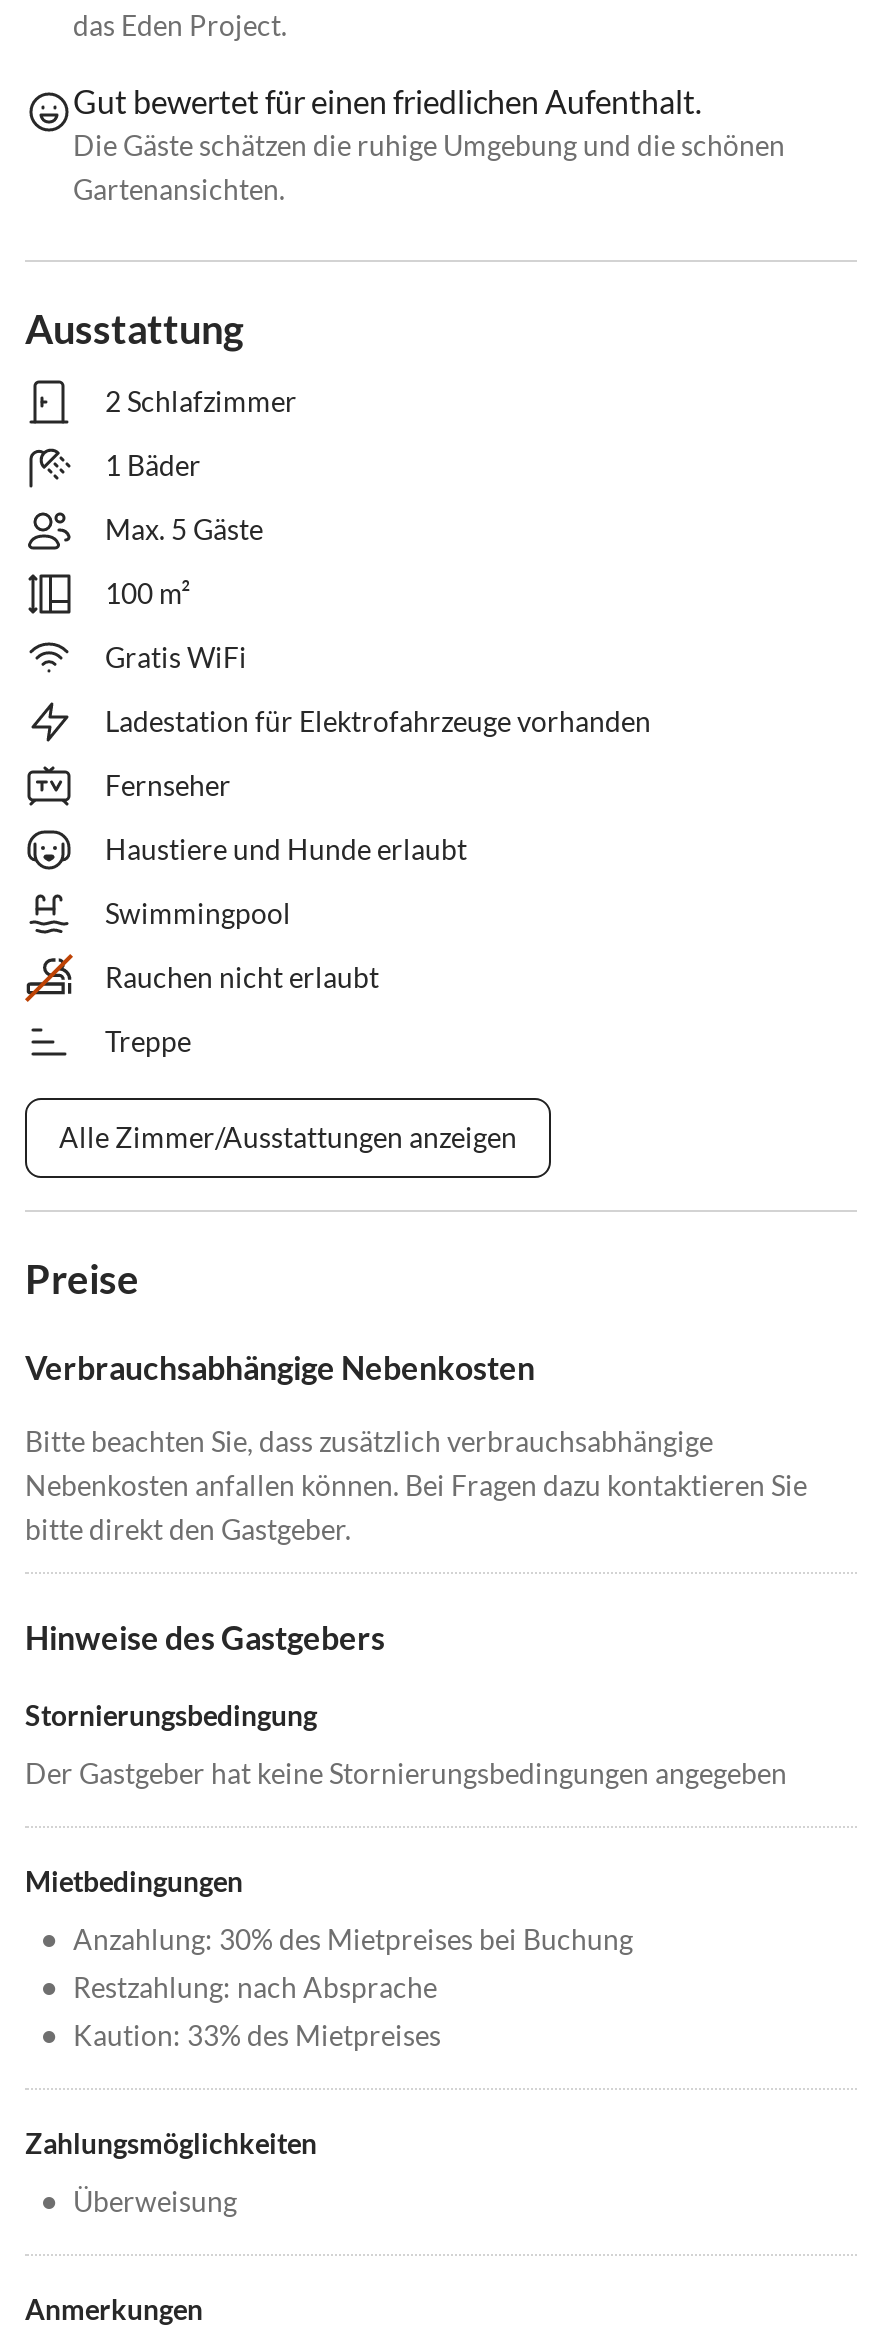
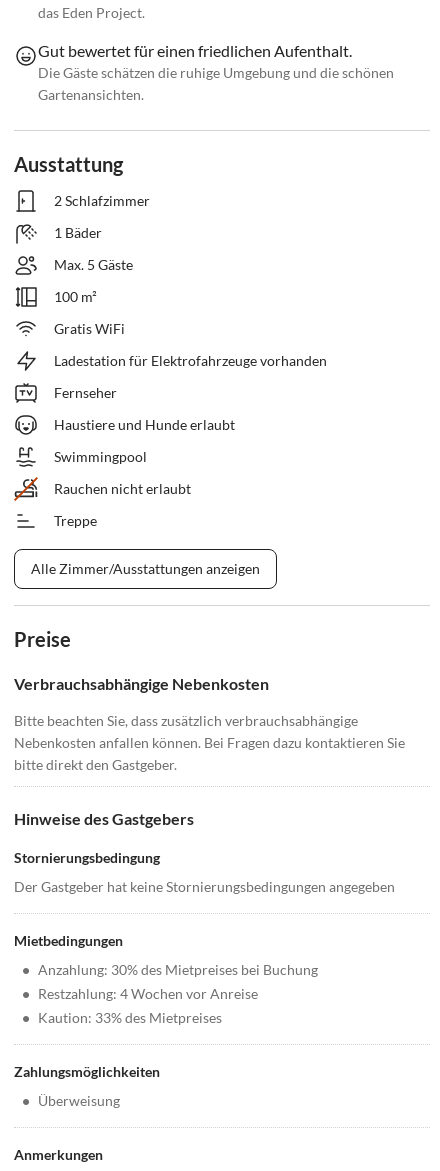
- • Restzahlung: nach Absprache
+ • Restzahlung: 4 Wochen vor Anreise
